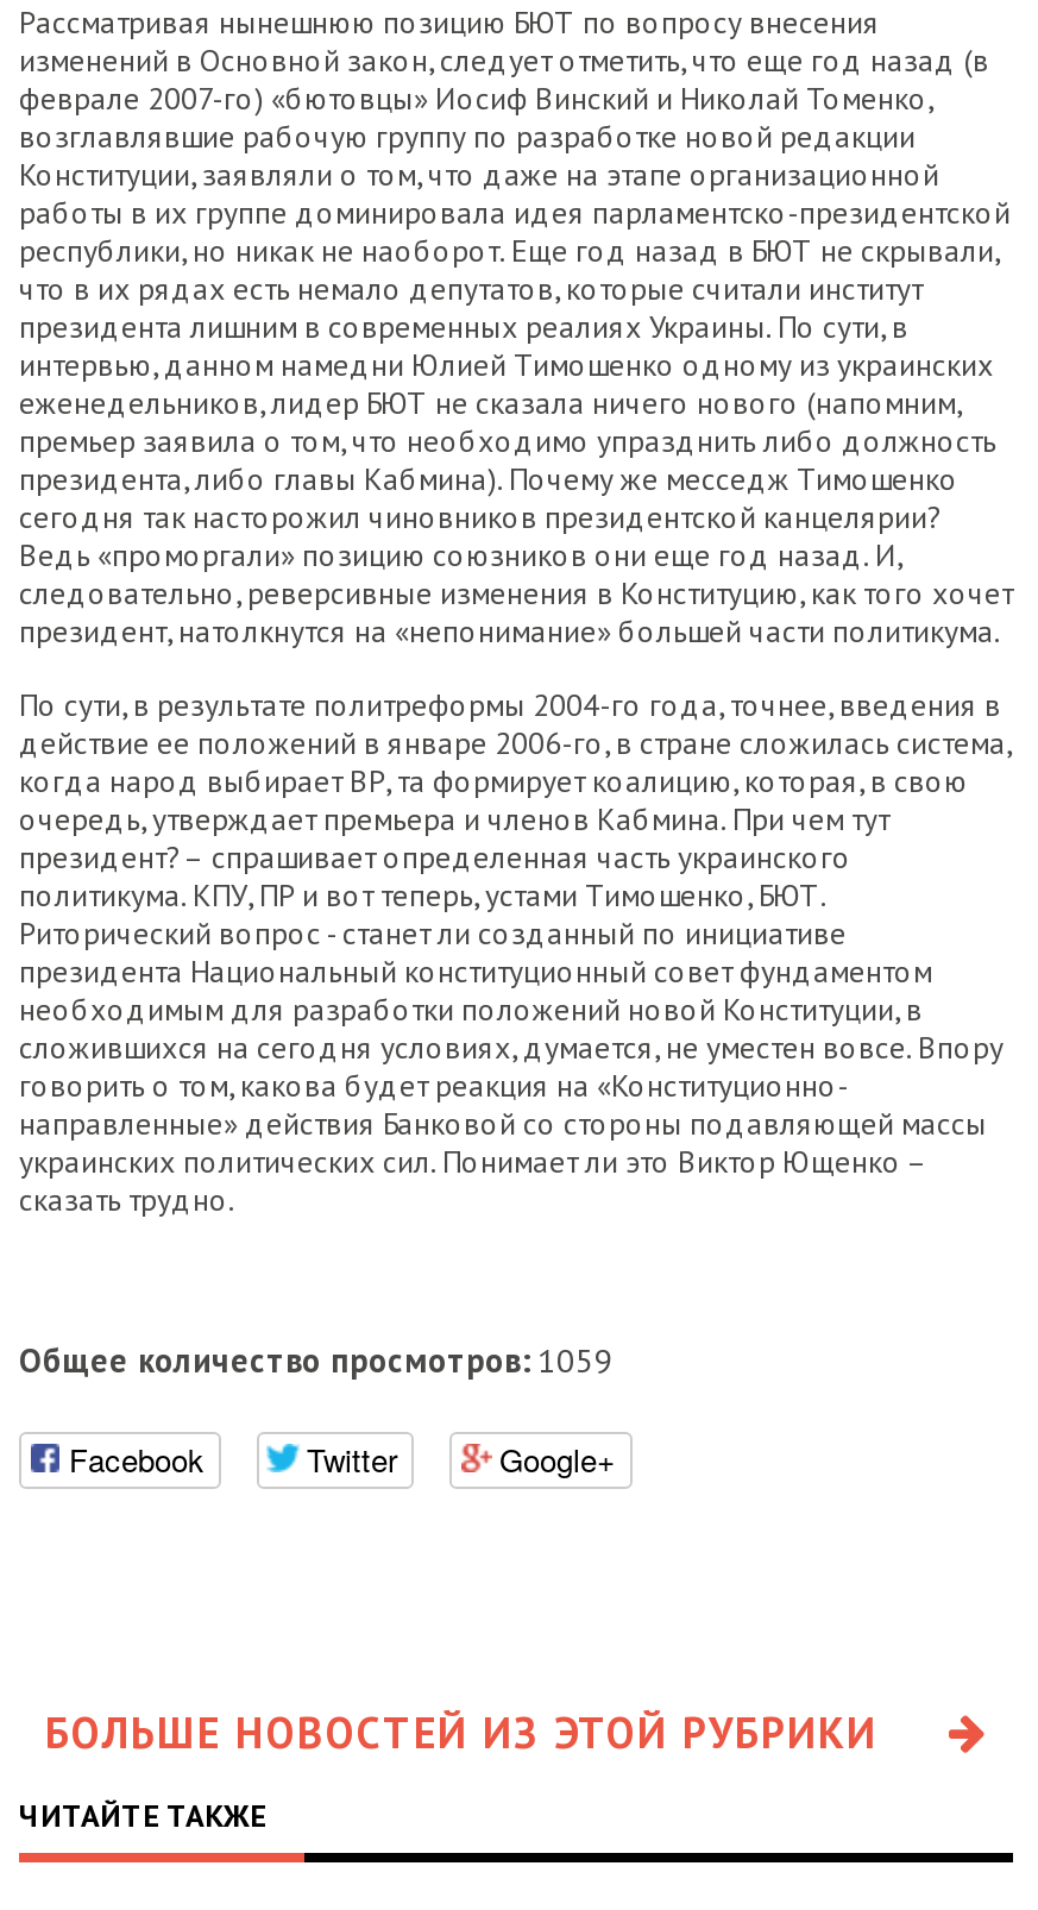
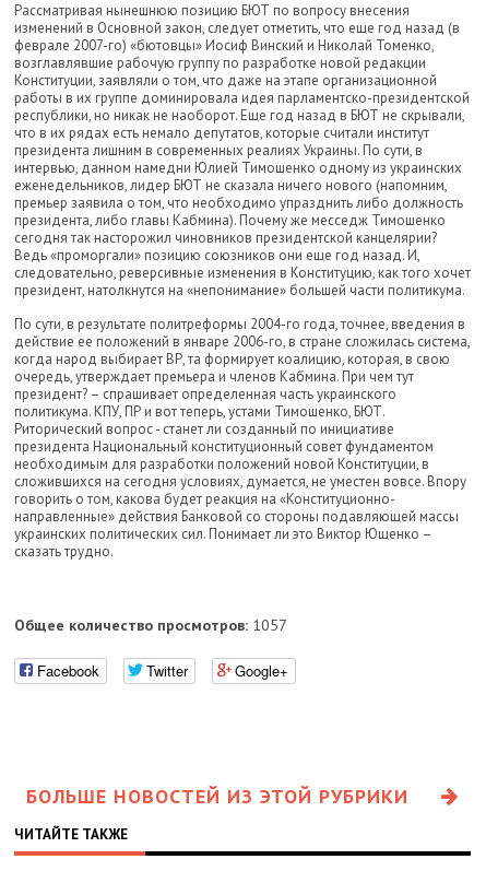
- Общее количество просмотров: 1059
+ Общее количество просмотров: 1057
